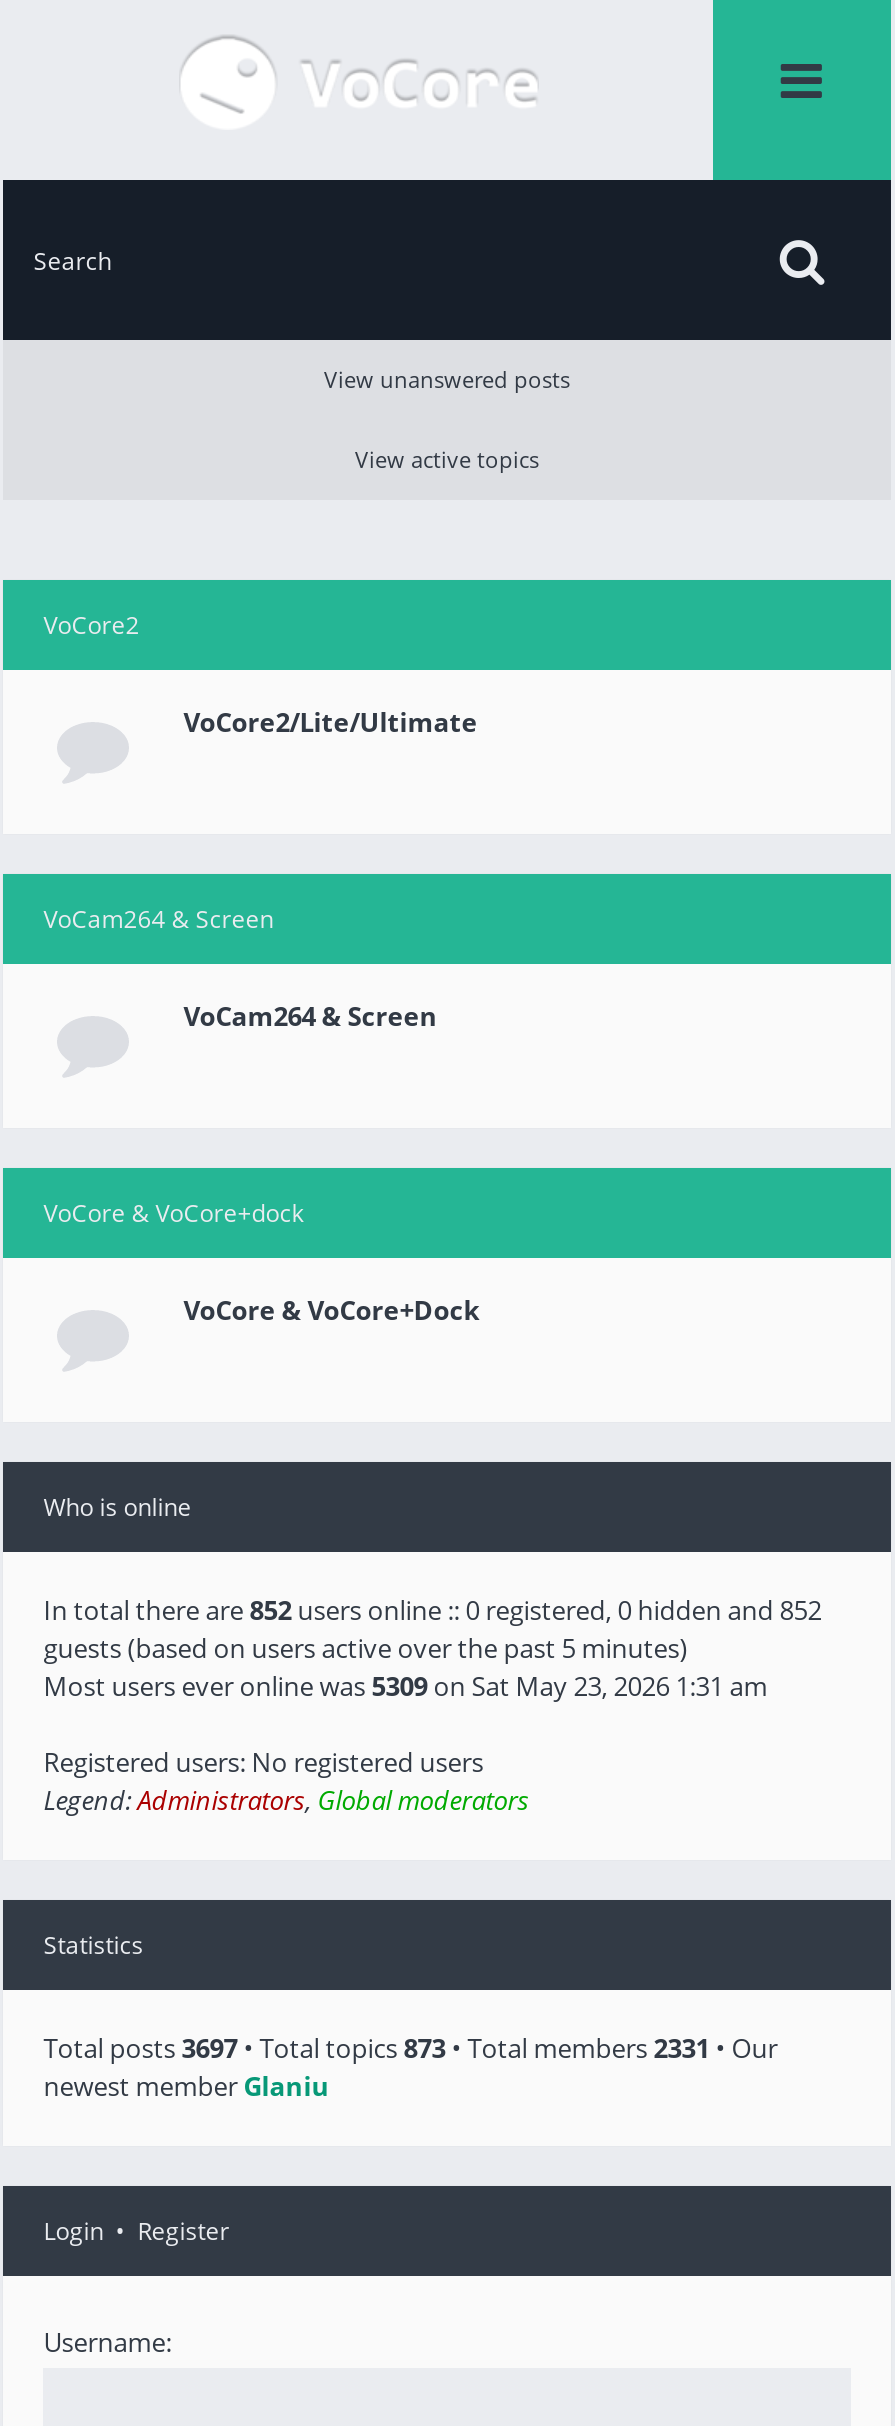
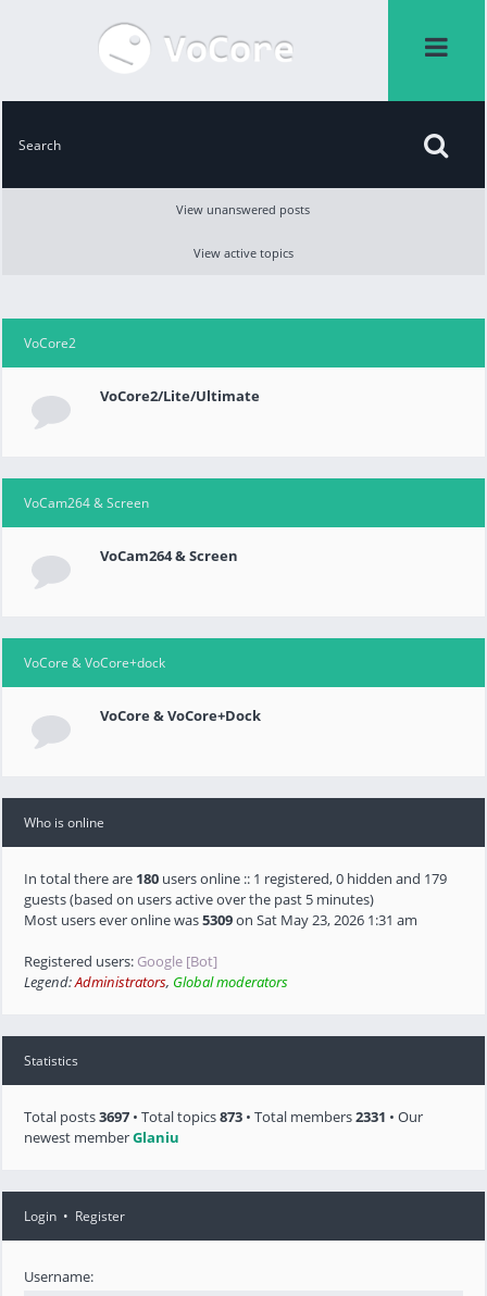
- In total there are 852 users online :: 0 registered, 0 hidden and 852
+ In total there are 180 users online :: 1 registered, 0 hidden and 179

- Registered users: No registered users
+ Registered users: Google [Bot]
